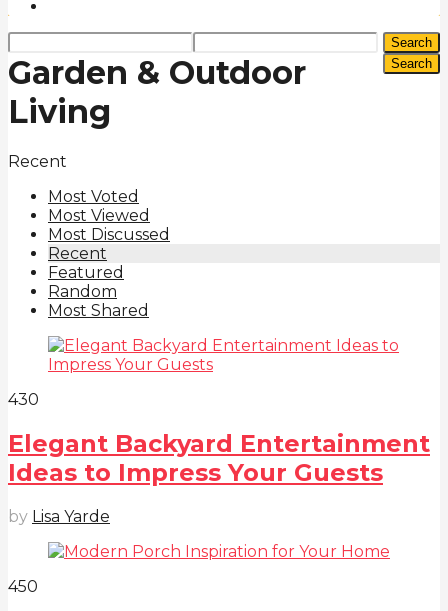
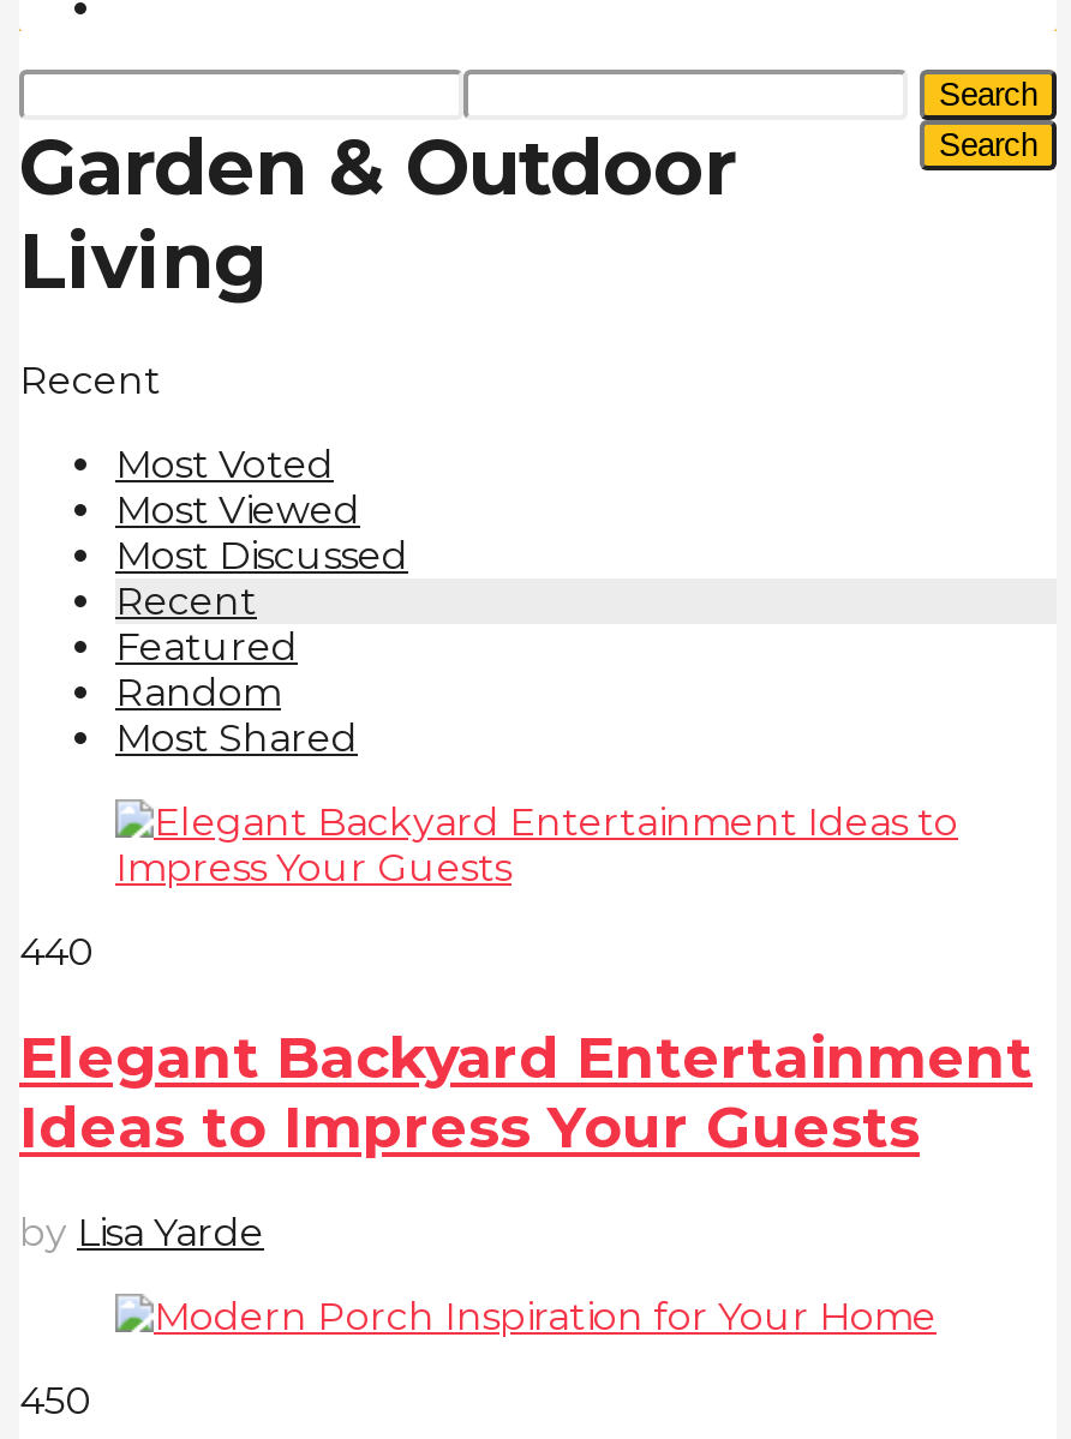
- 430
+ 440
